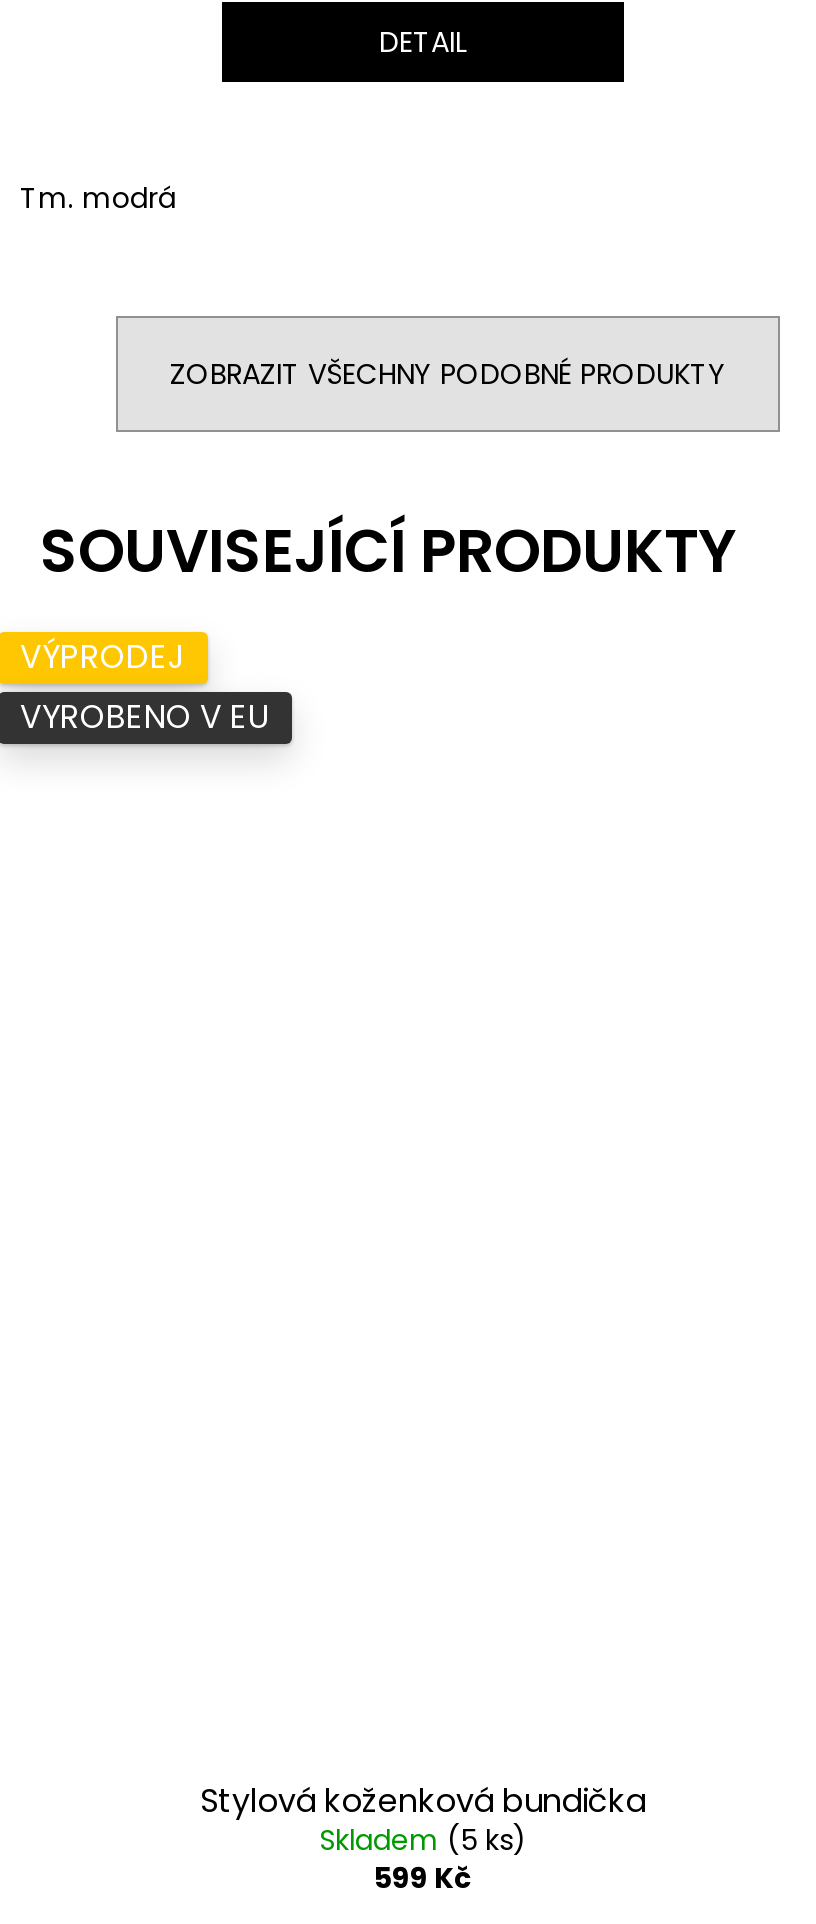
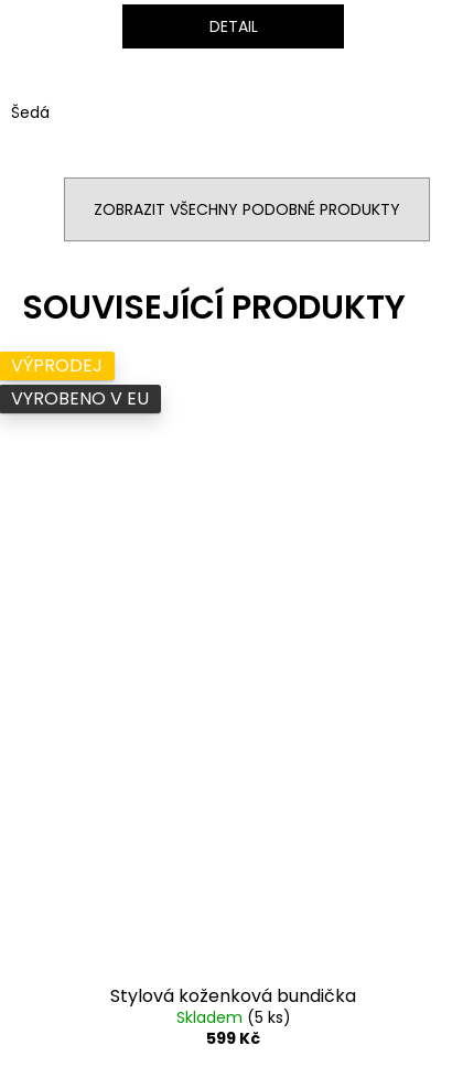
- Tm. modrá
+ Šedá
